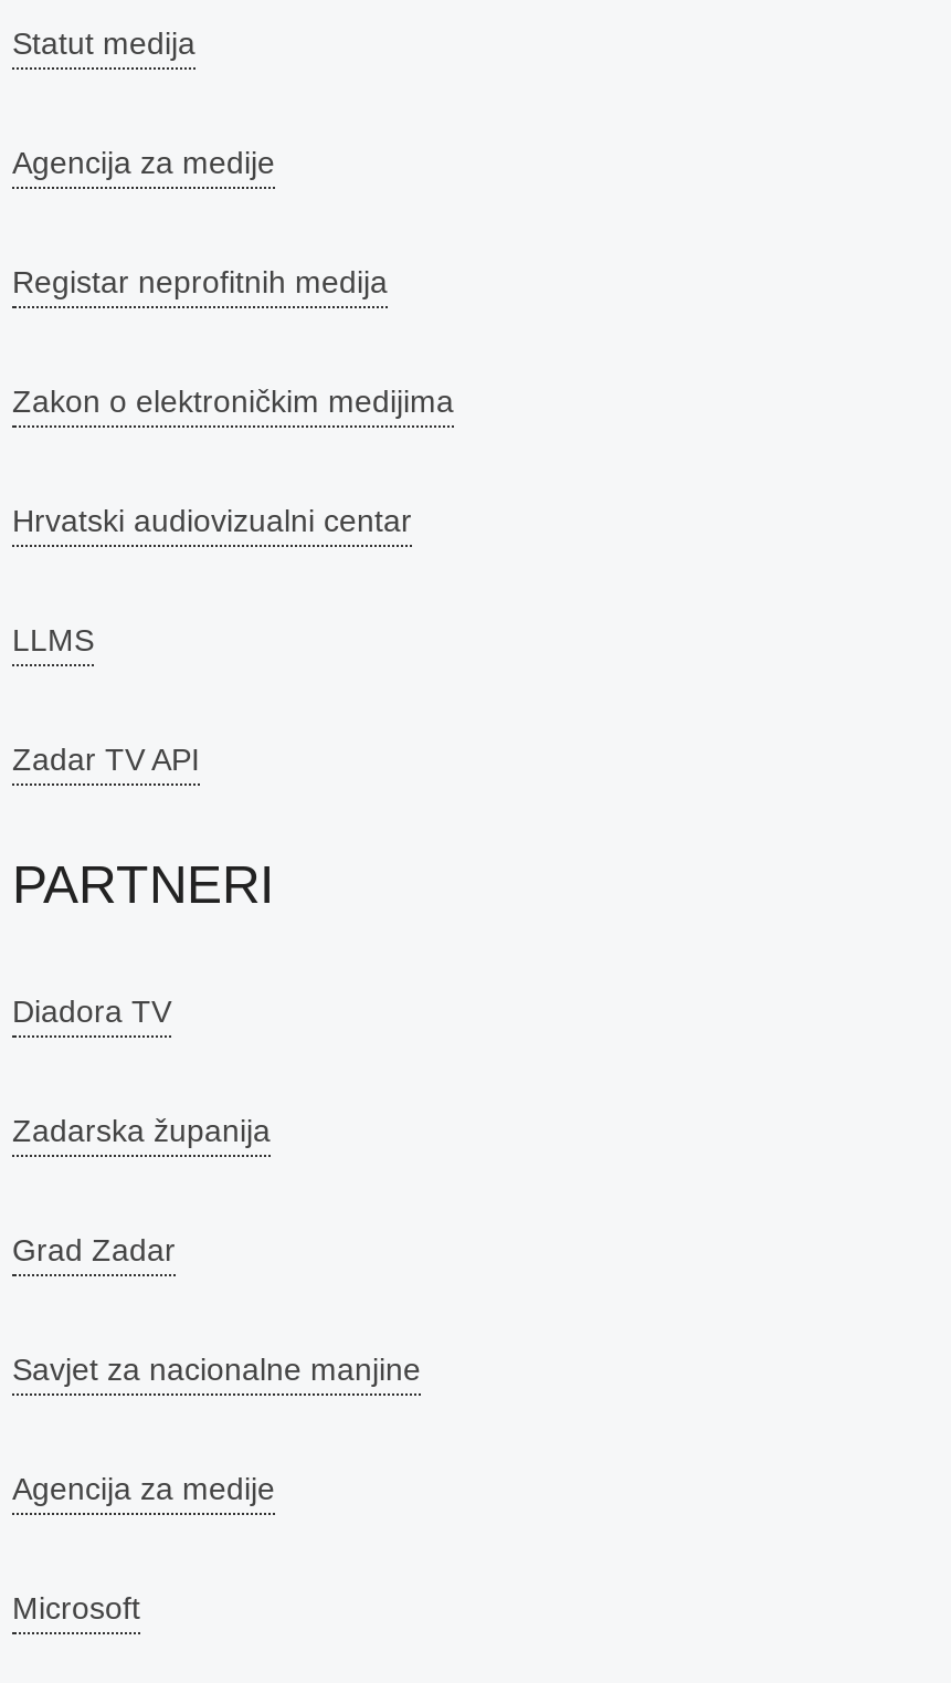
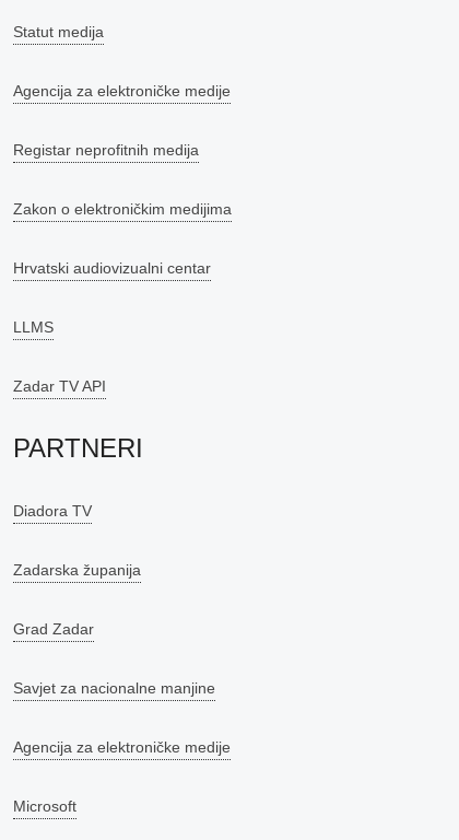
- Agencija za medije
+ Agencija za elektroničke medije

- Agencija za medije
+ Agencija za elektroničke medije
